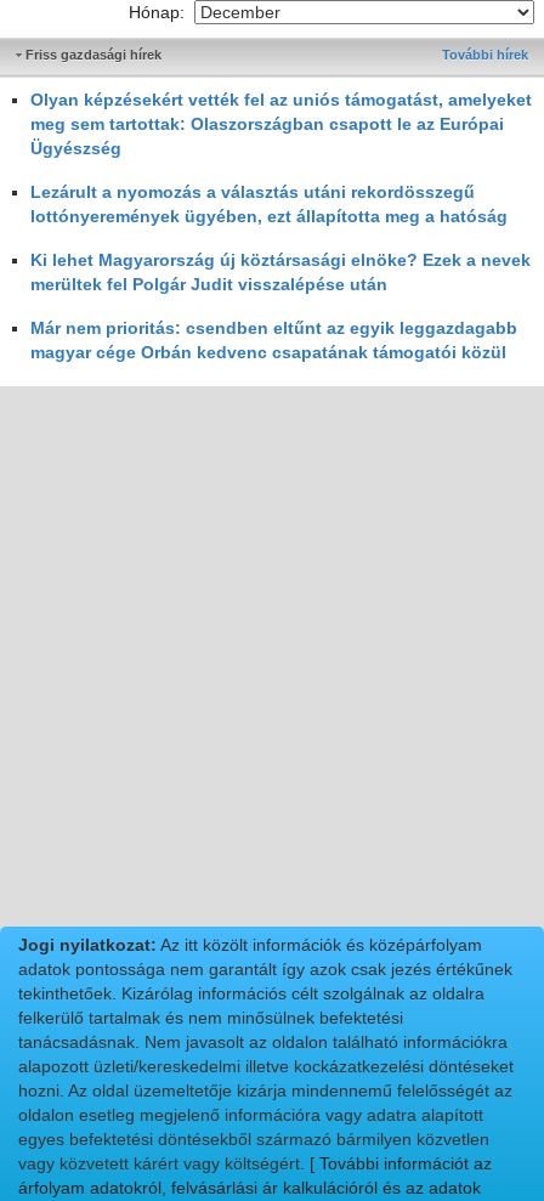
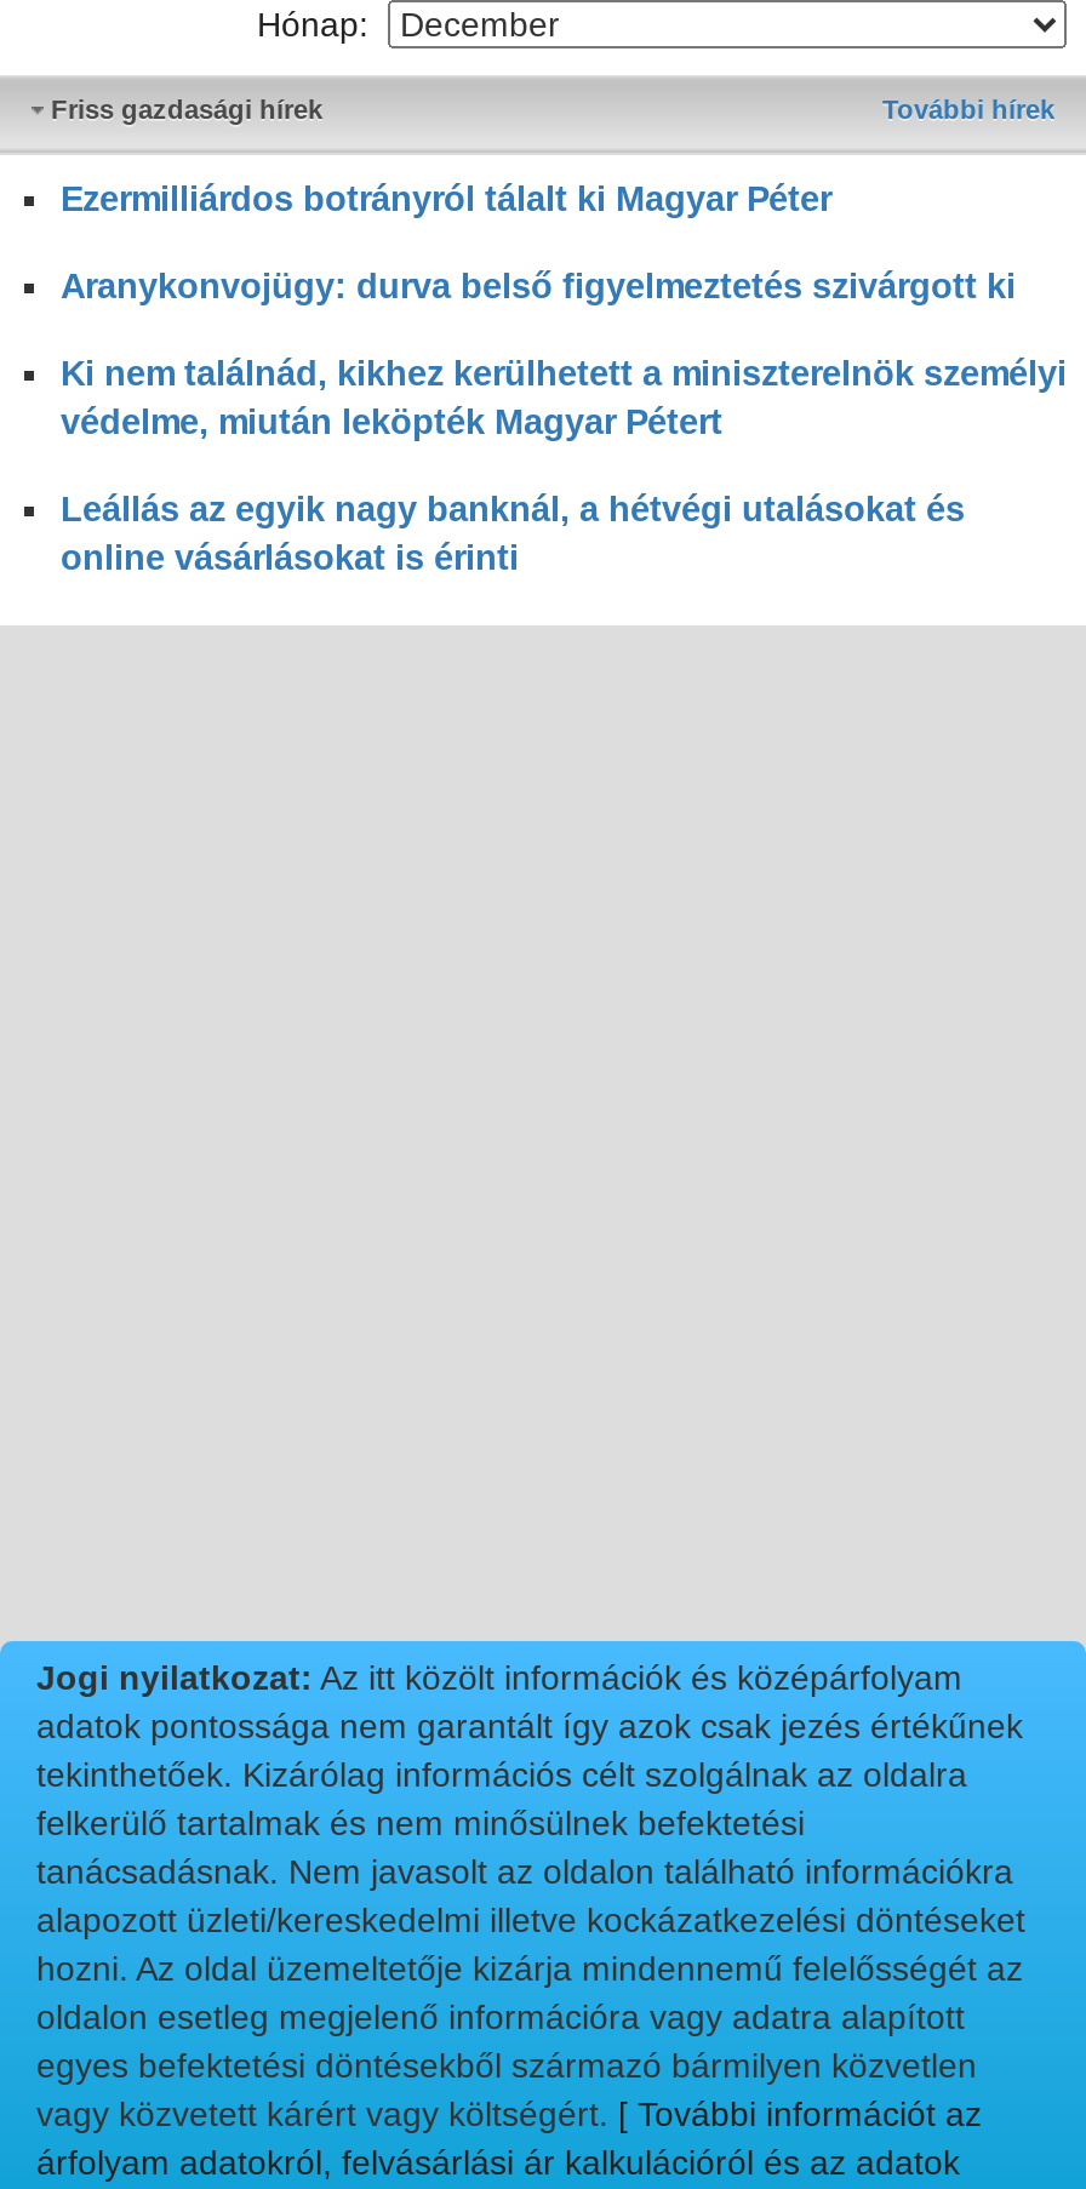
- Olyan képzésekért vették fel az uniós támogatást, amelyeket
- meg sem tartottak: Olaszországban csapott le az Európai
- Ügyészség
+ Ezermilliárdos botrányról tálalt ki Magyar Péter

- Lezárult a nyomozás a választás utáni rekordösszegű
- lottónyeremények ügyében, ezt állapította meg a hatóság
+ Aranykonvojügy: durva belső figyelmeztetés szivárgott ki

- Ki lehet Magyarország új köztársasági elnöke? Ezek a nevek
- merültek fel Polgár Judit visszalépése után
+ Ki nem találnád, kikhez kerülhetett a miniszterelnök személyi
+ védelme, miután leköpték Magyar Pétert

- Már nem prioritás: csendben eltűnt az egyik leggazdagabb
- magyar cége Orbán kedvenc csapatának támogatói közül
+ Leállás az egyik nagy banknál, a hétvégi utalásokat és
+ online vásárlásokat is érinti
